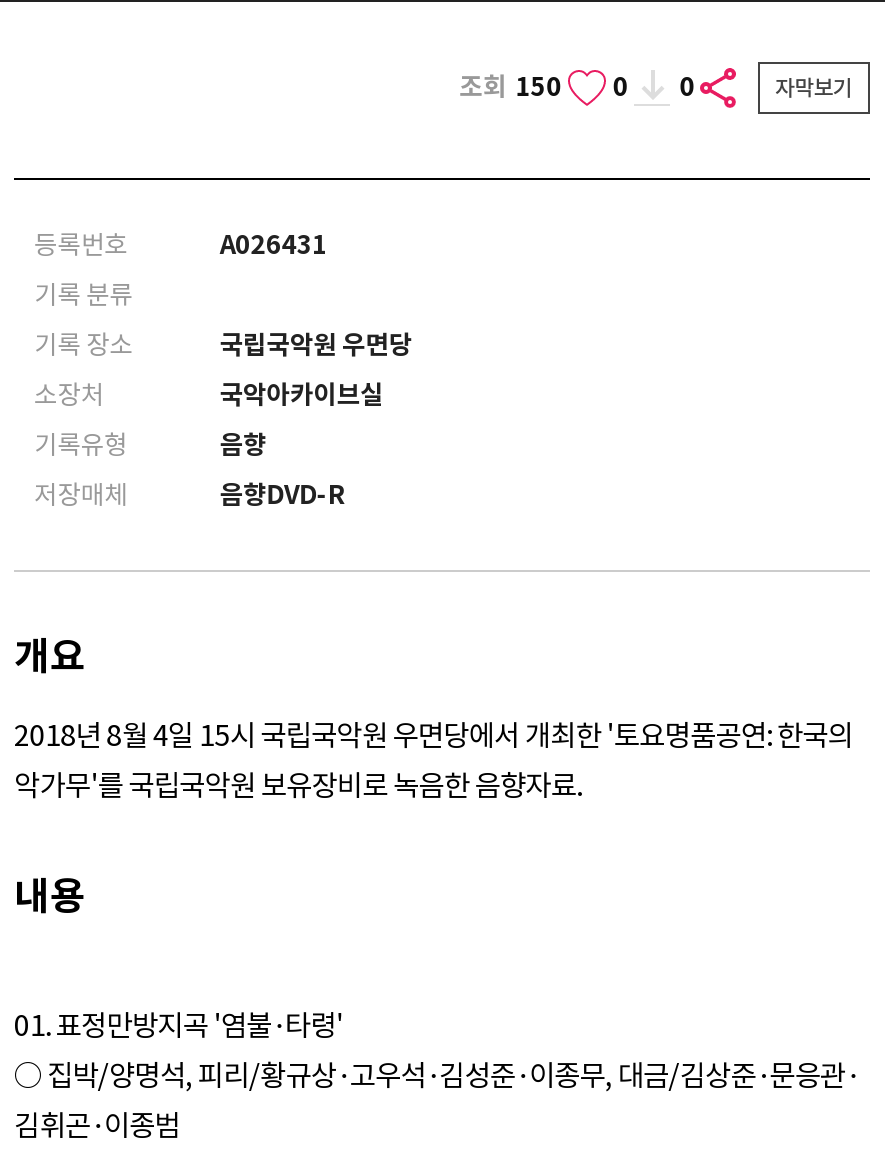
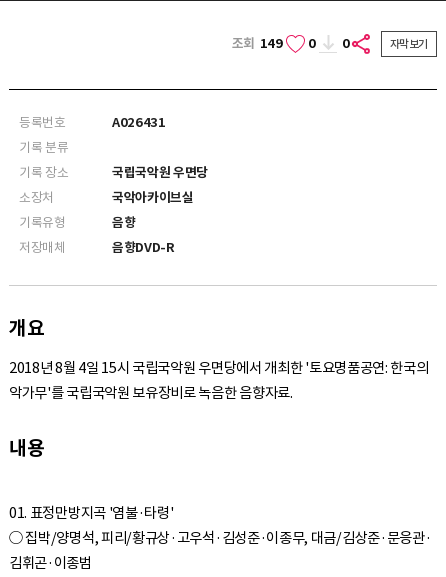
- 조회 150 0 0
+ 조회 149 0 0
